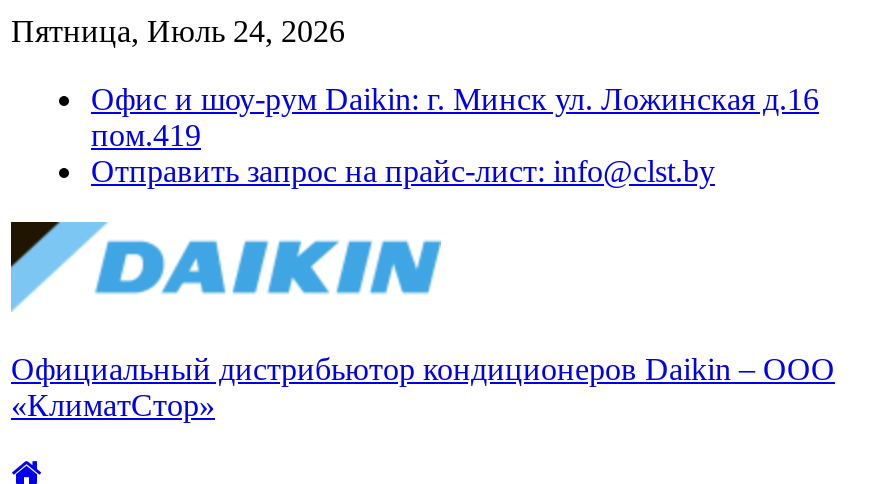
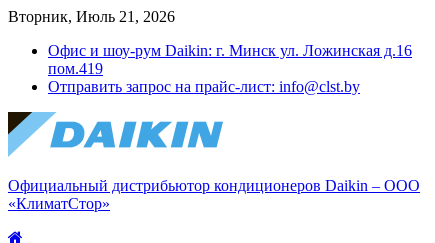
- Пятница, Июль 24, 2026
+ Вторник, Июль 21, 2026
